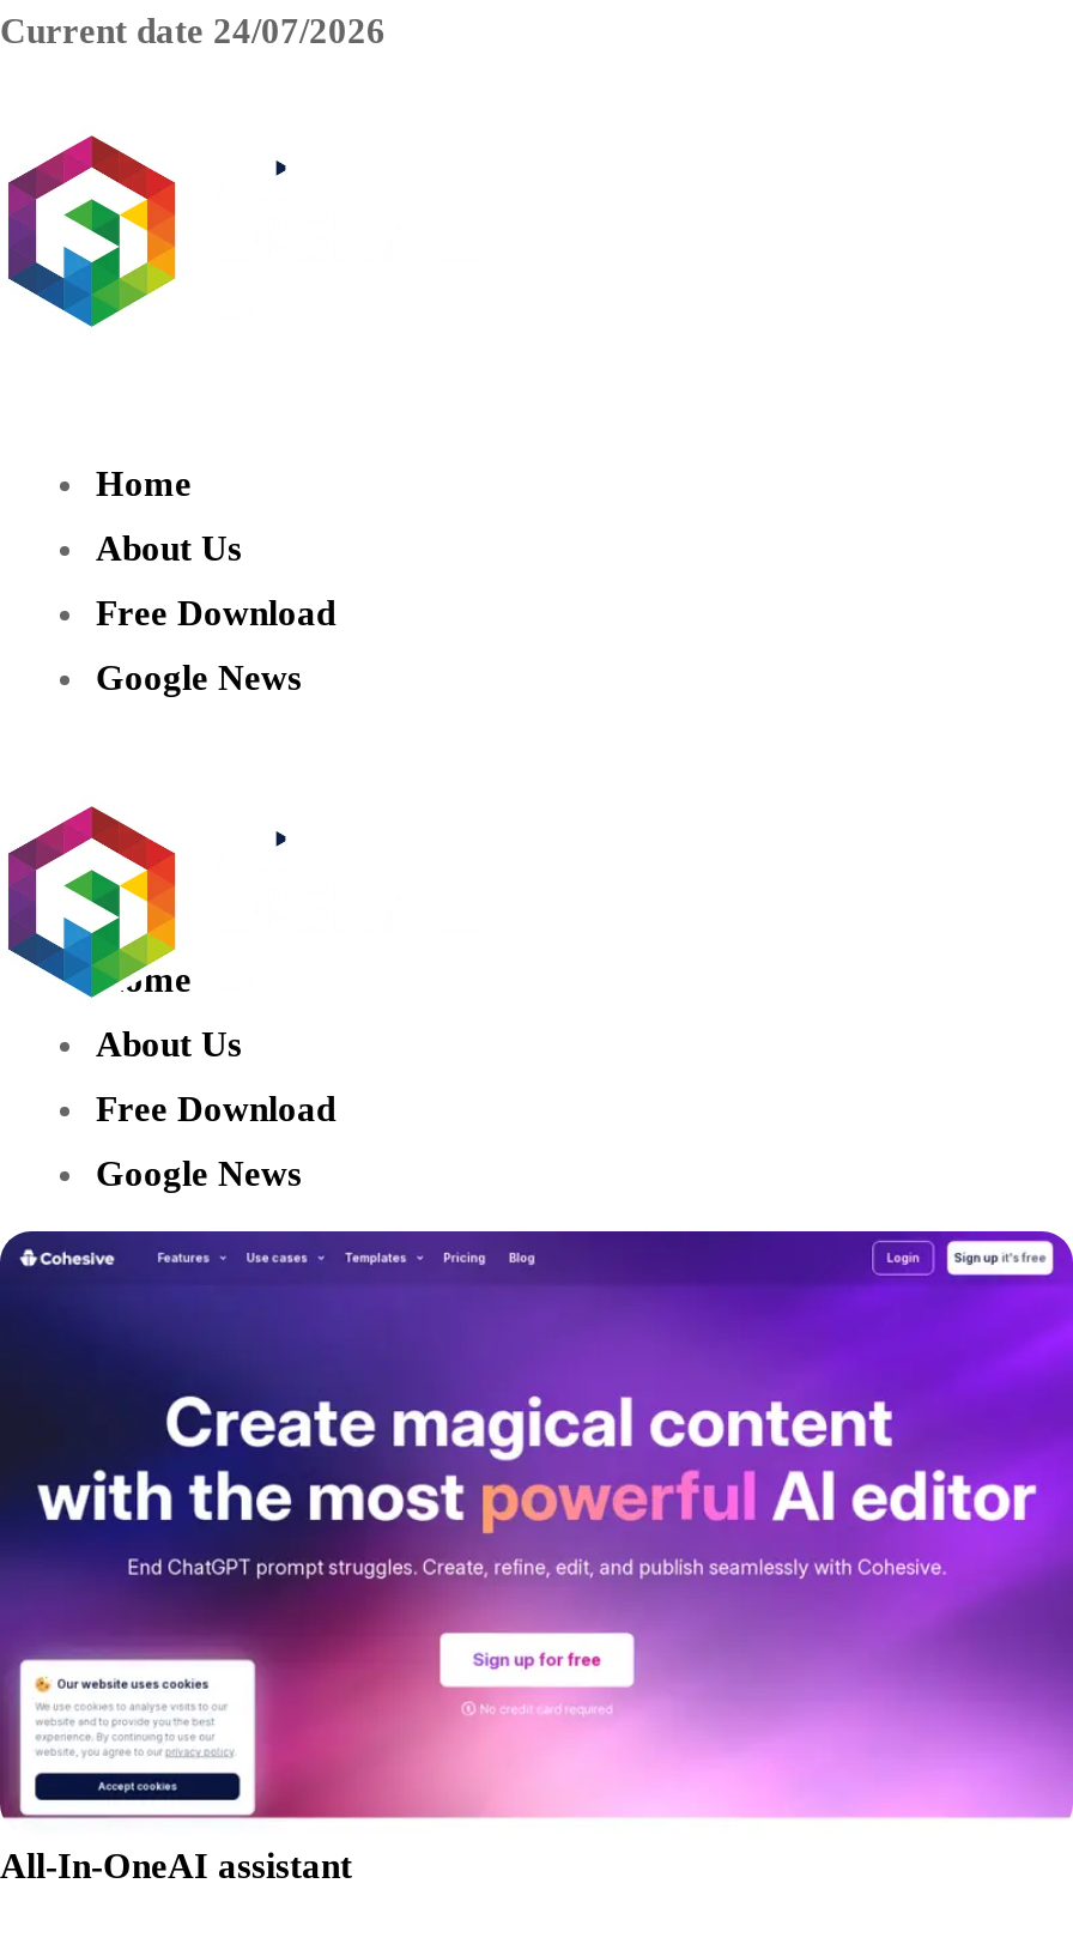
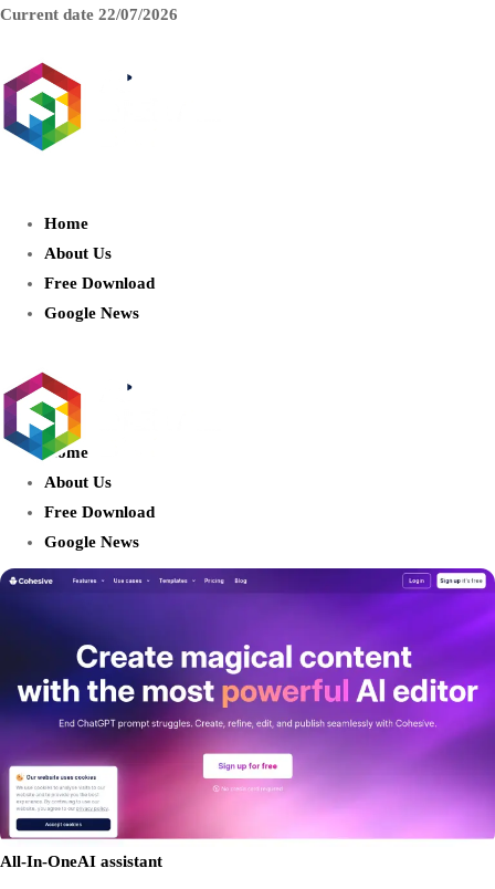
- Current date 24/07/2026
+ Current date 22/07/2026
